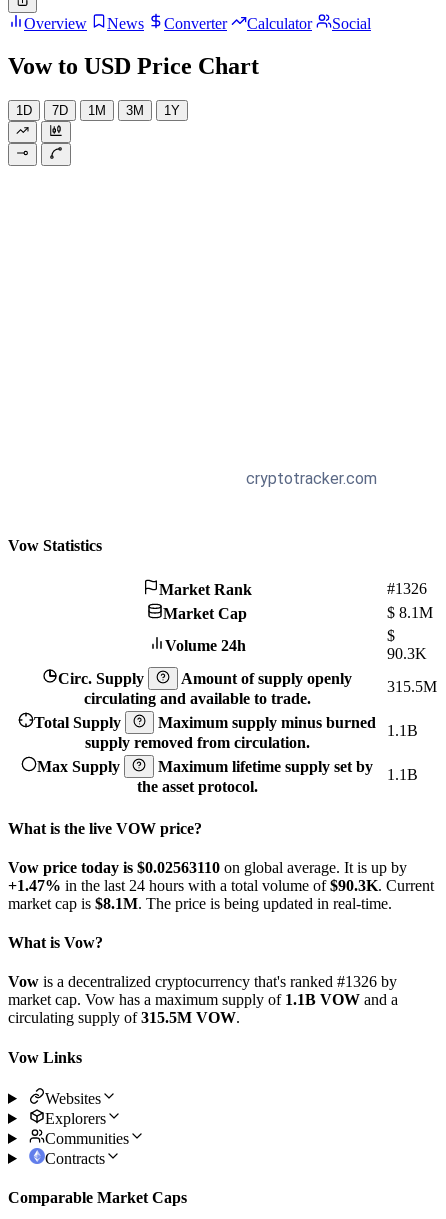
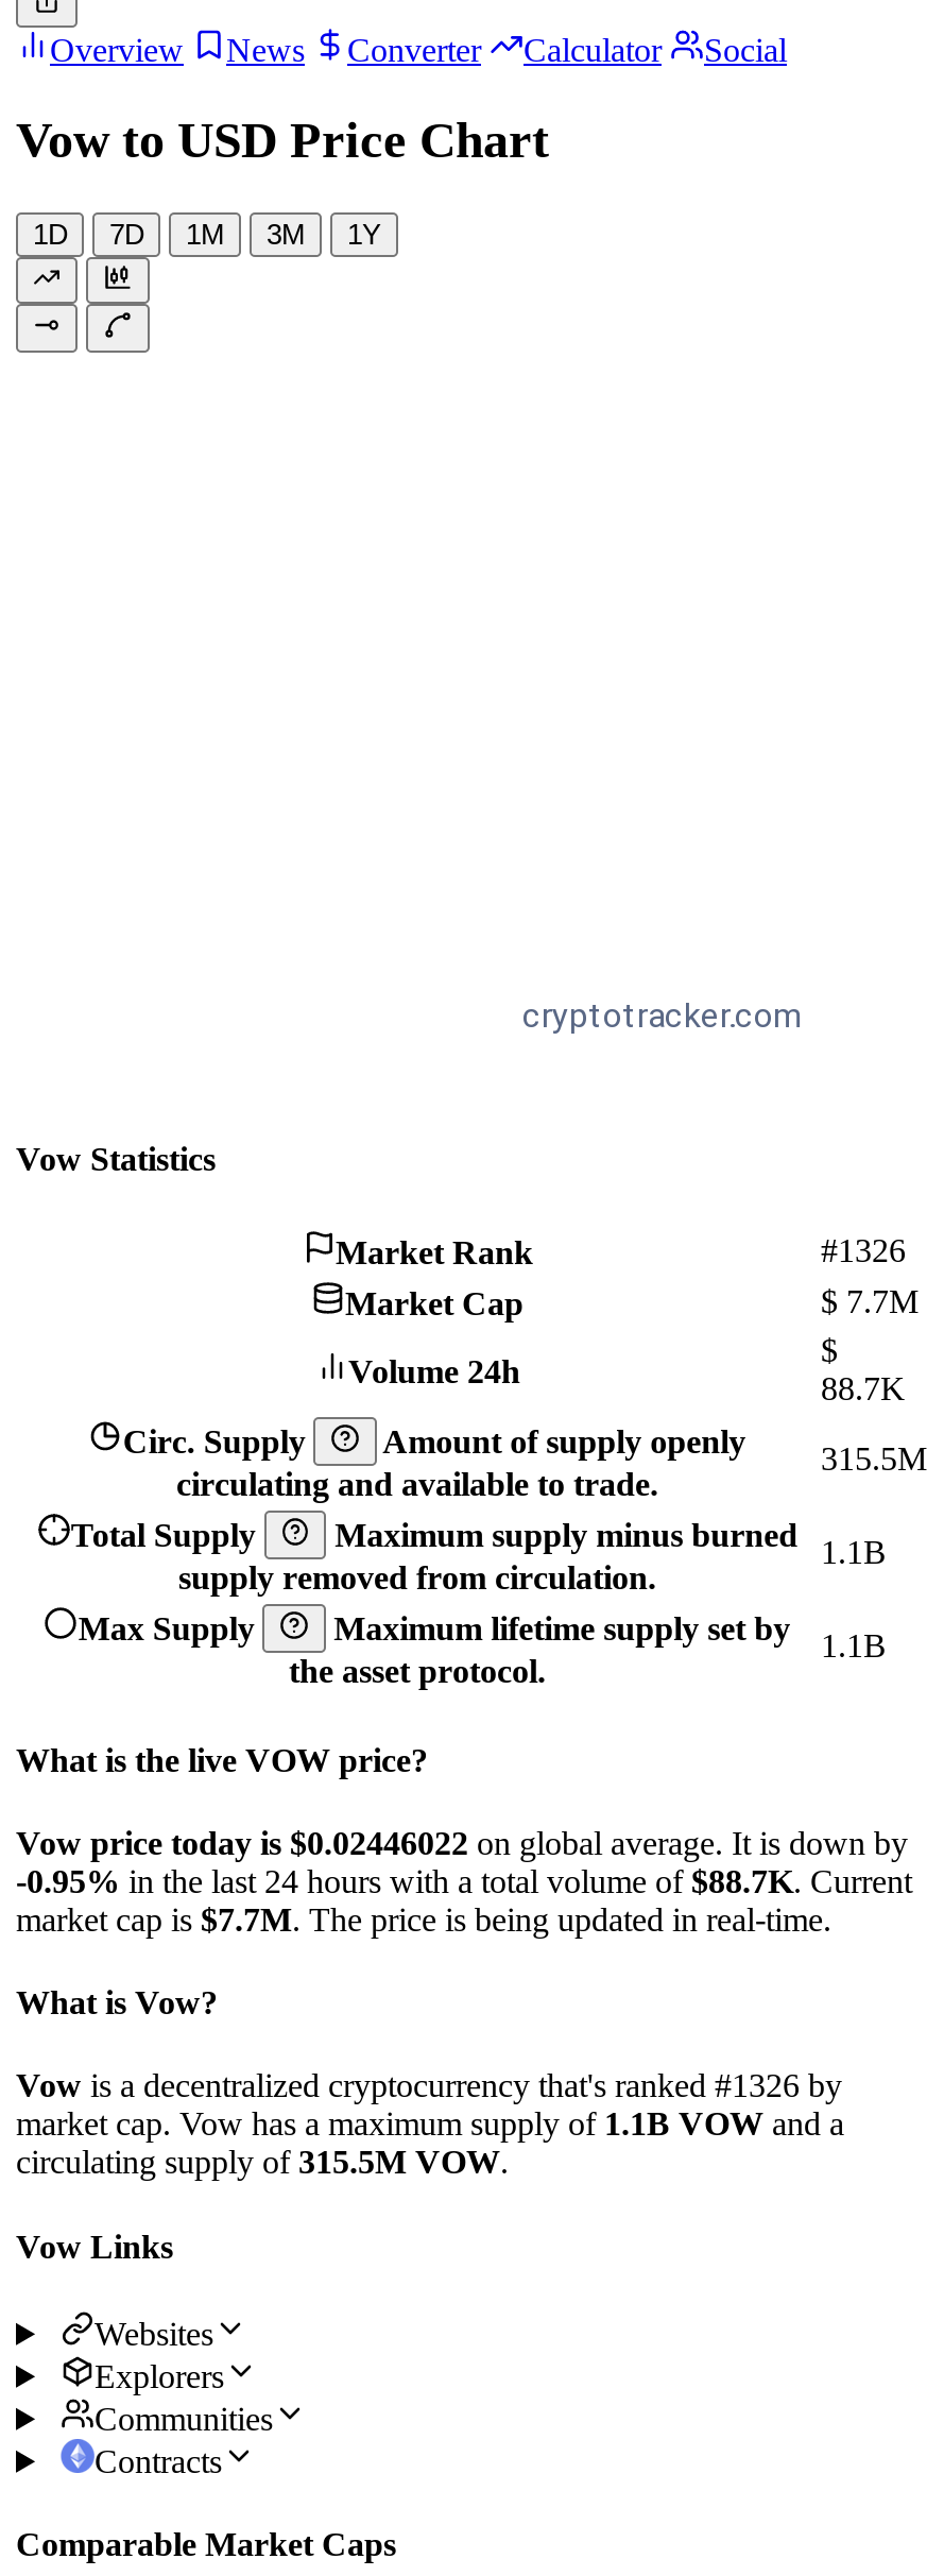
- $8.1M
+ $7.7M

- 90.3K
+ 88.7K

- Vow price today is $0.0256311 0 on global average. It is up by
- +1.47% in the last 24 hours with a total volume of$90.3K. Current
- market cap is $8.1M. The price is being updated in real-time.
+ Vow price today is $0.02446022 on global average. It is down by
+ -0.95% in the last 24 hours with a total volume of$88.7K. Current
+ market cap is $7.7M. The price is being updated in real-time.
